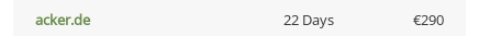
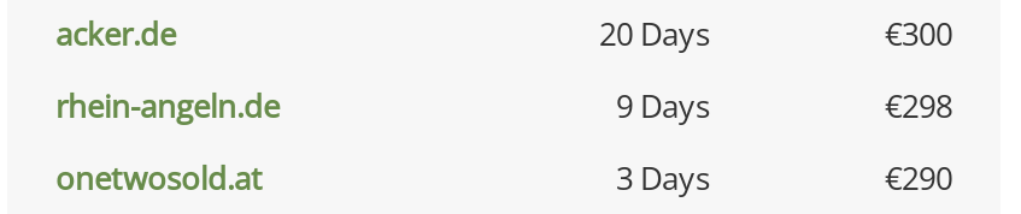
- 22 Days
+ 20 Days
+ €300
+ rhein-angeln.de
+ 9 Days
+ €298
+ onetwosold.at
+ 3 Days
